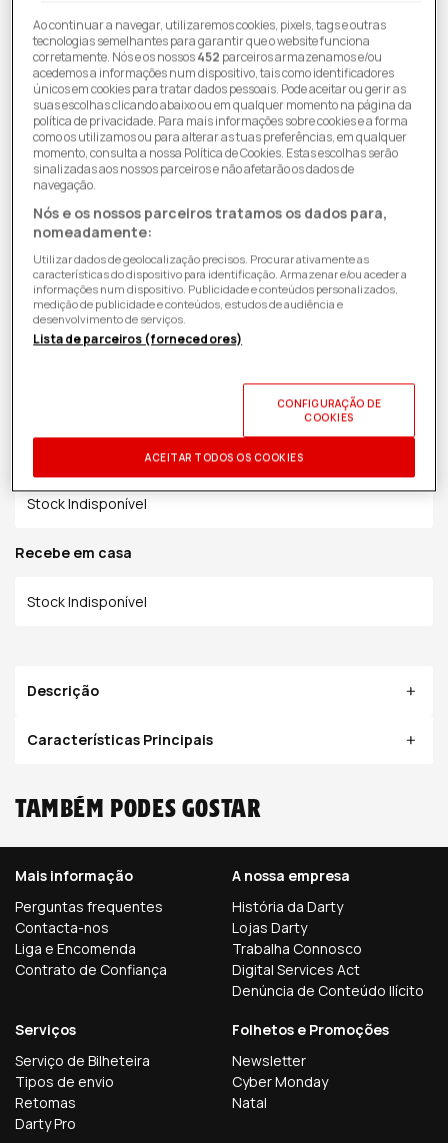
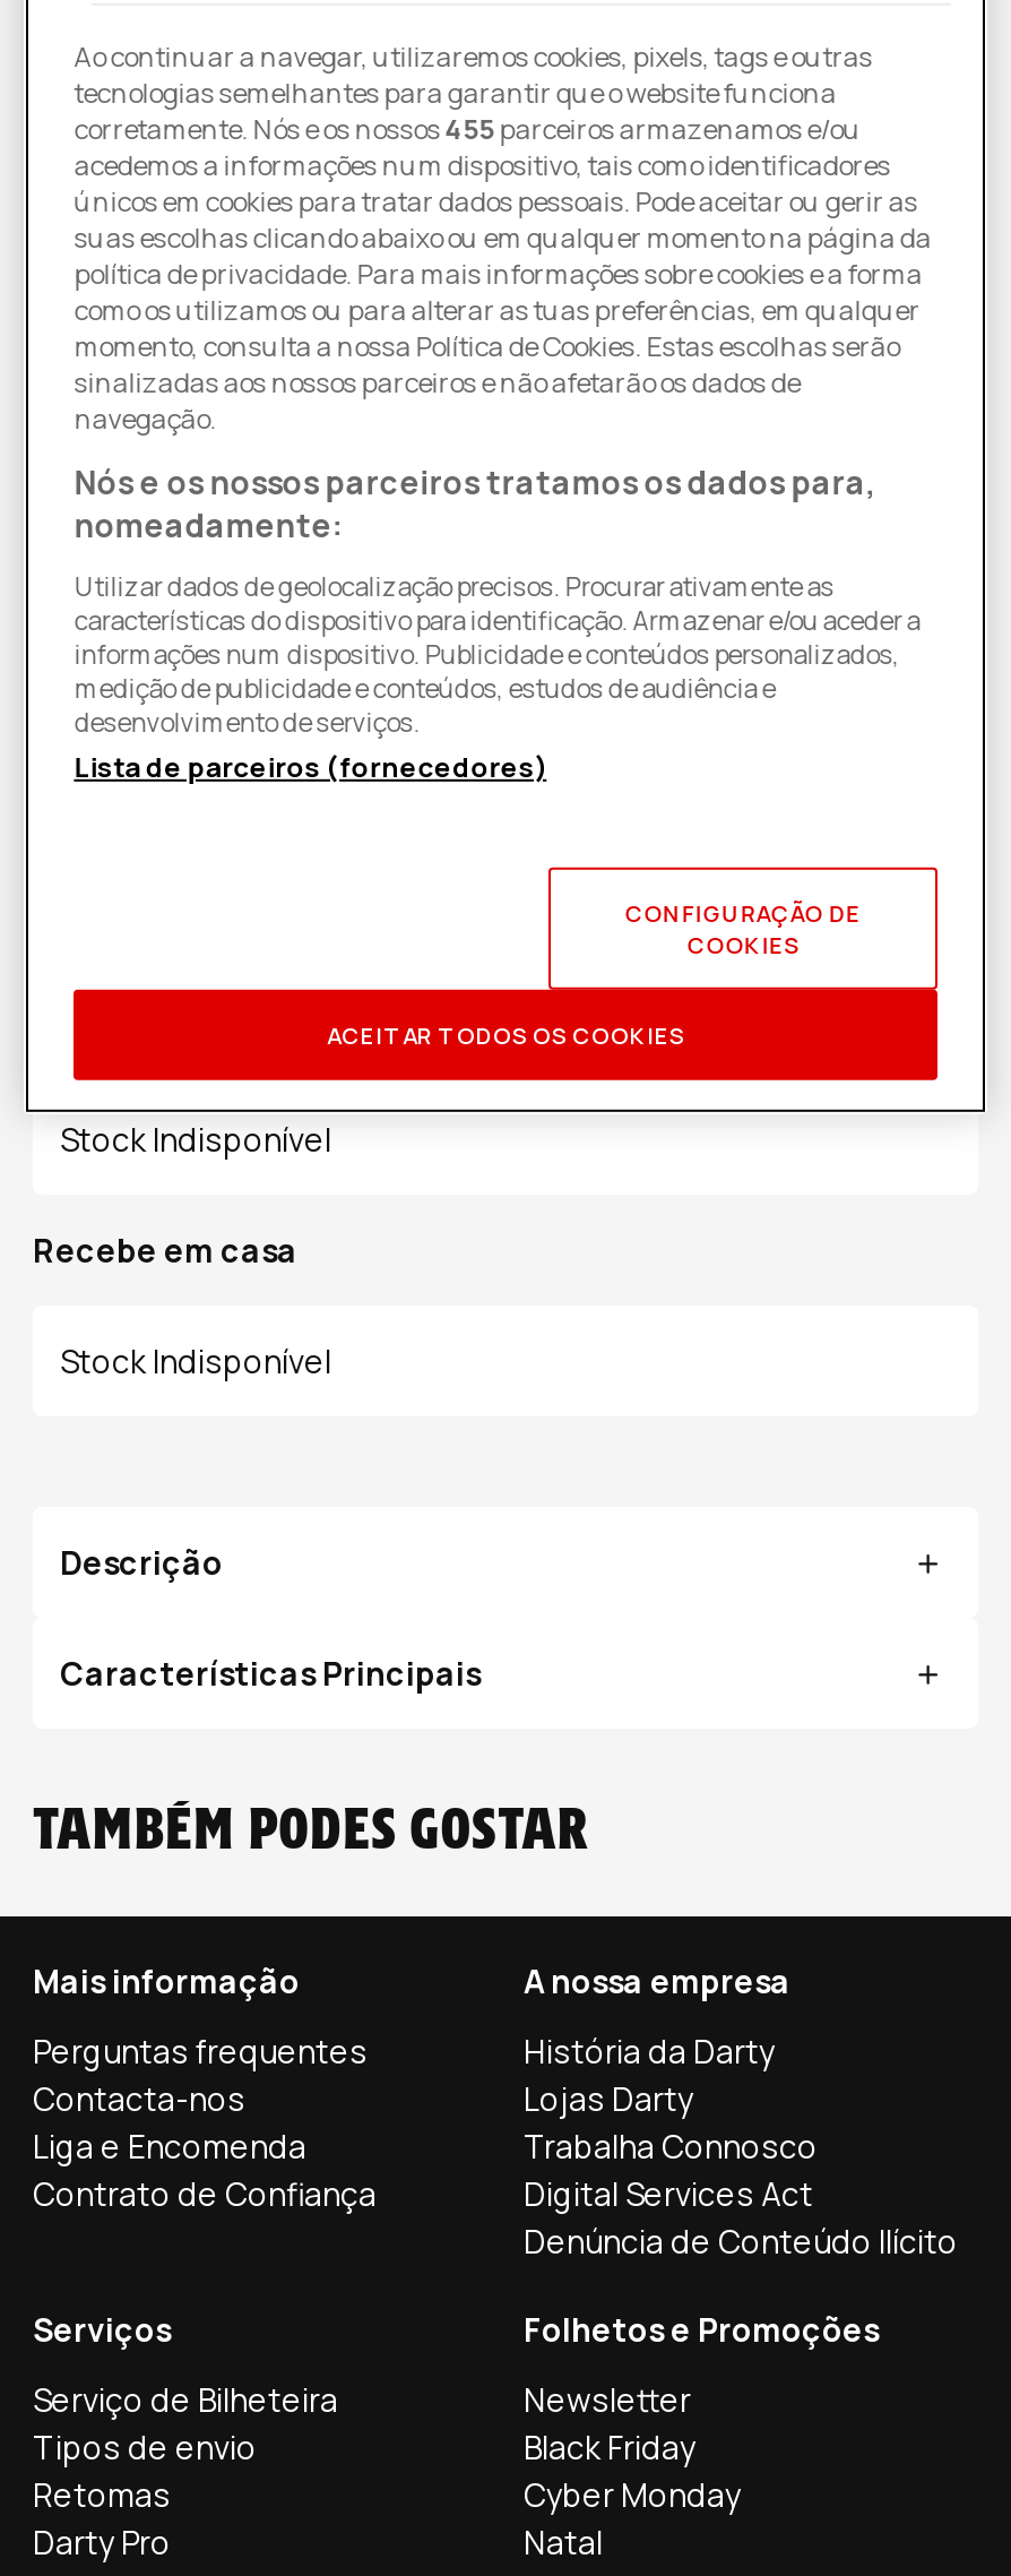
- corretamente. Nós e os nossos452 parceiros armazenamos e/ou
+ corretamente. Nós e os nossos455 parceiros armazenamos e/ou

moved down: Cyber Monday | Natal

+ Black Friday
